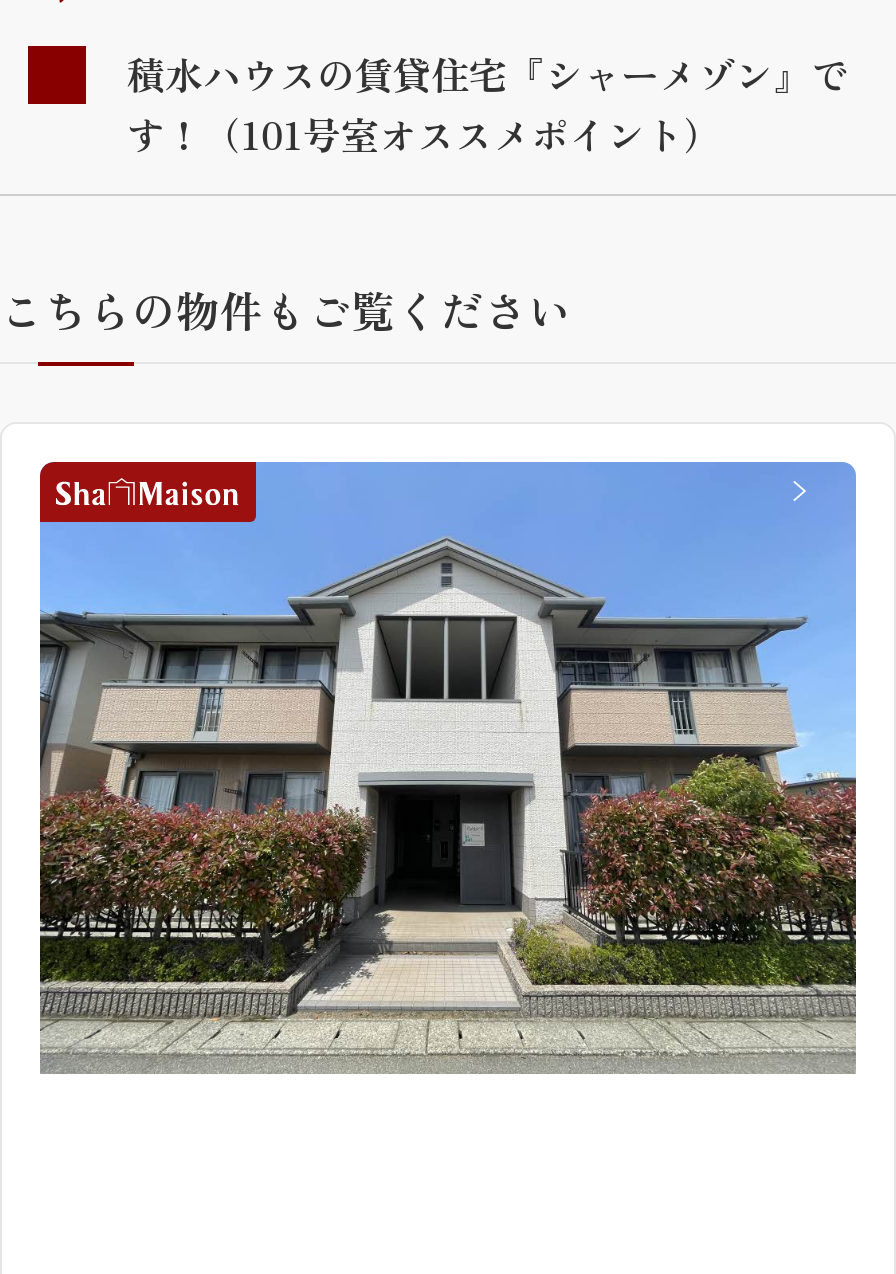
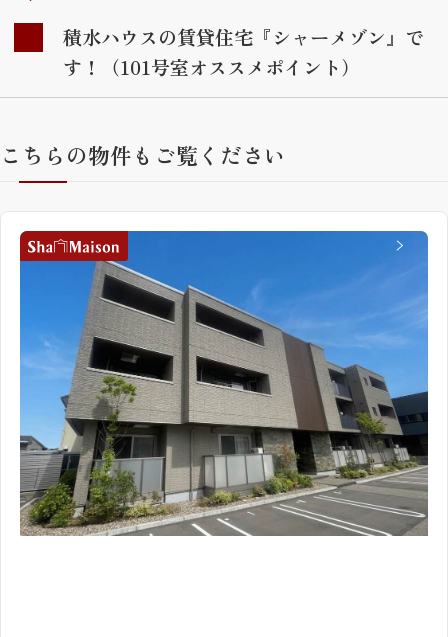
- [image]
+ [image]
